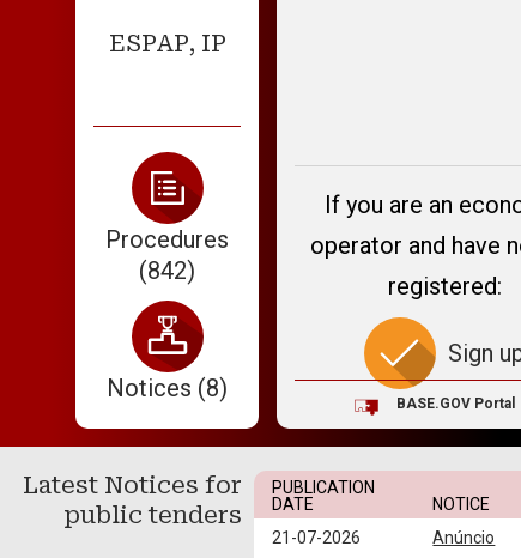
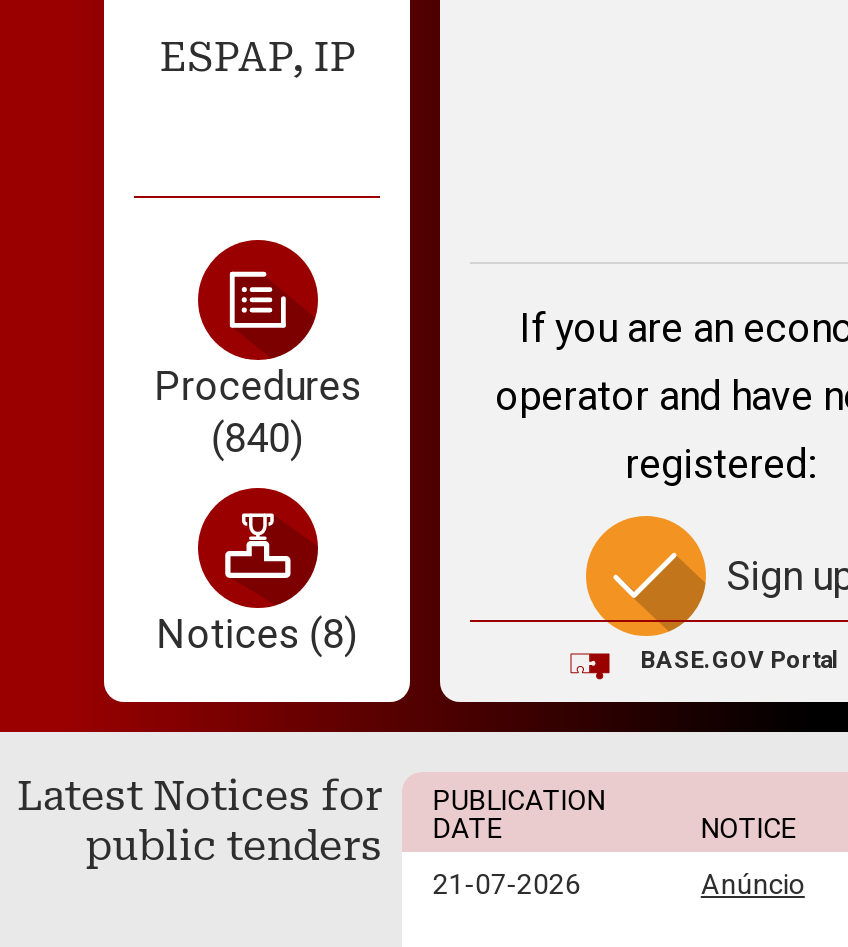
- (842)
+ (840)
